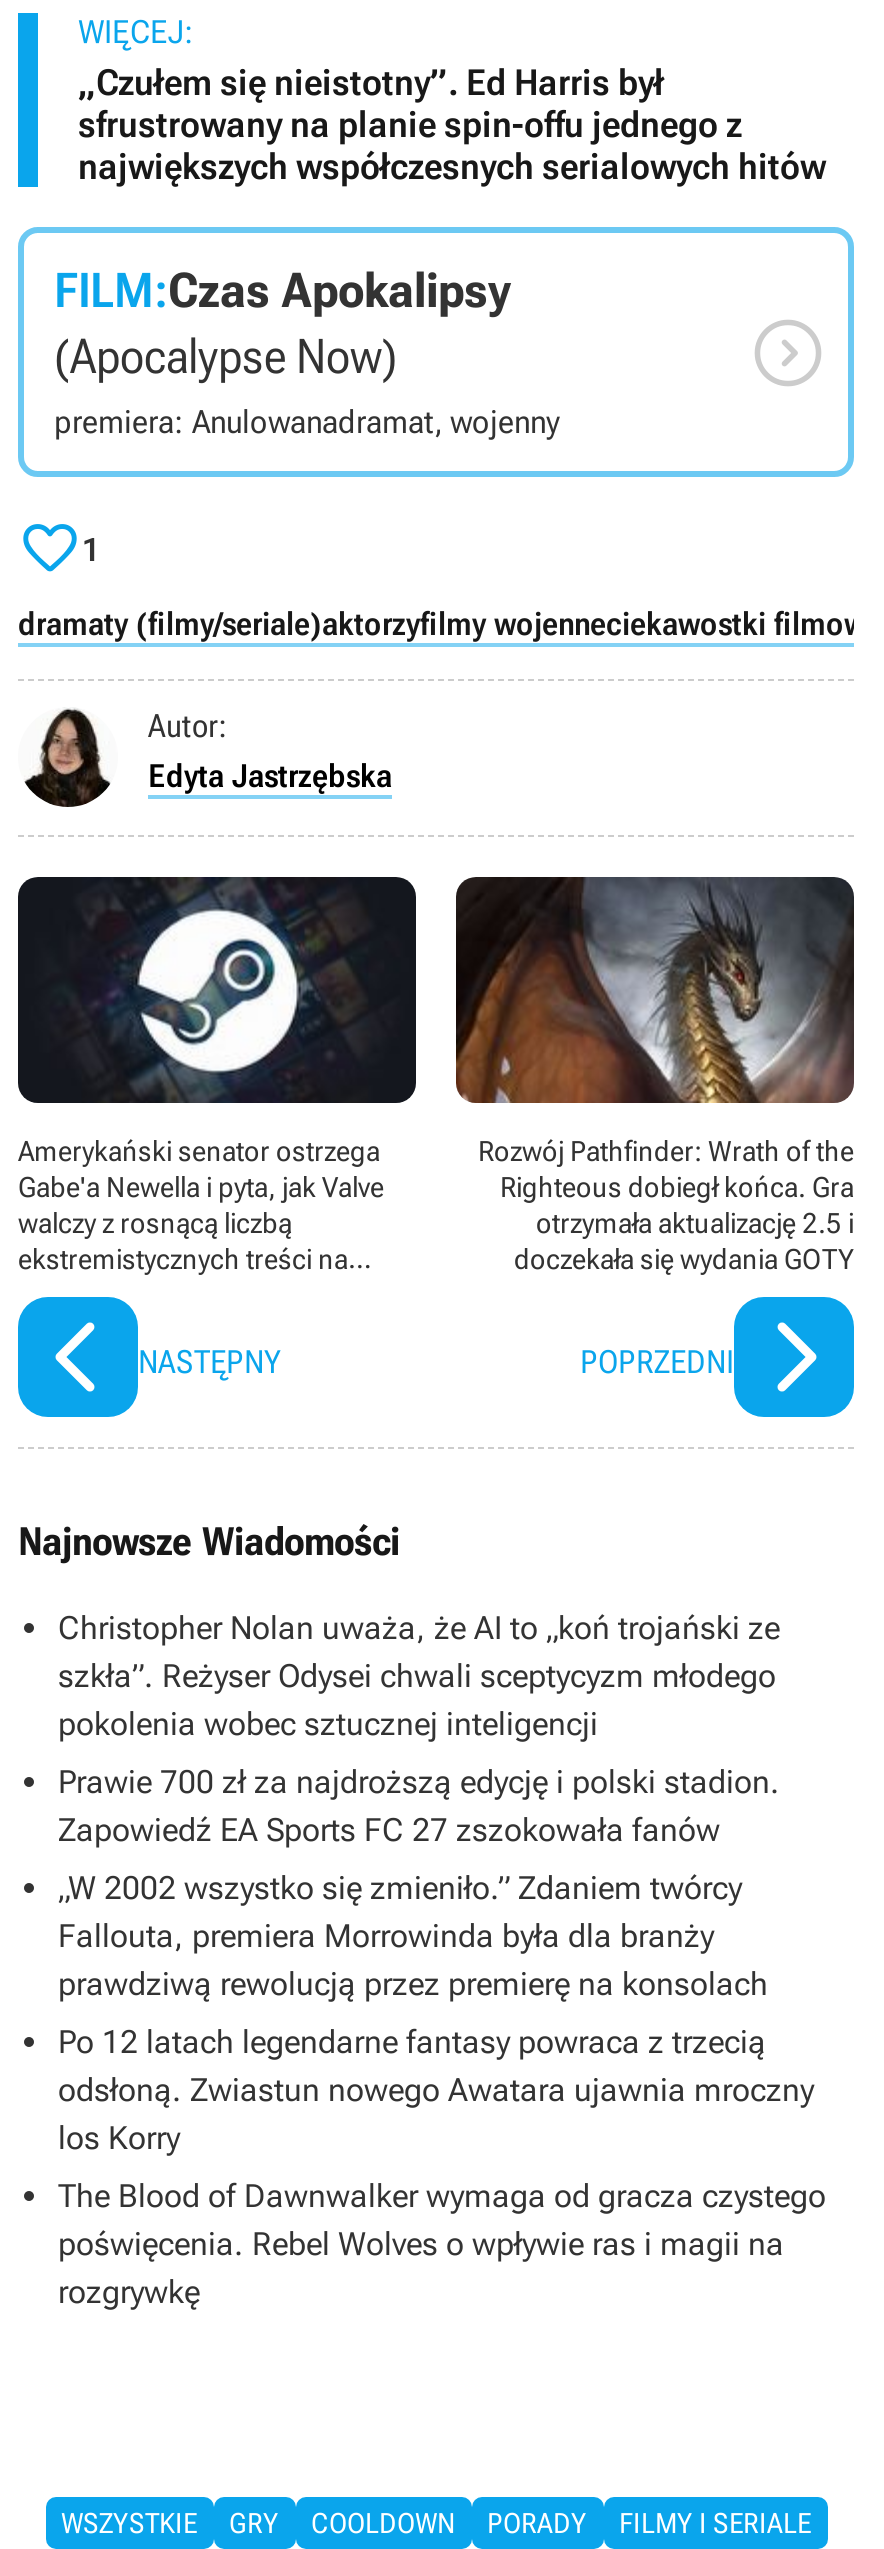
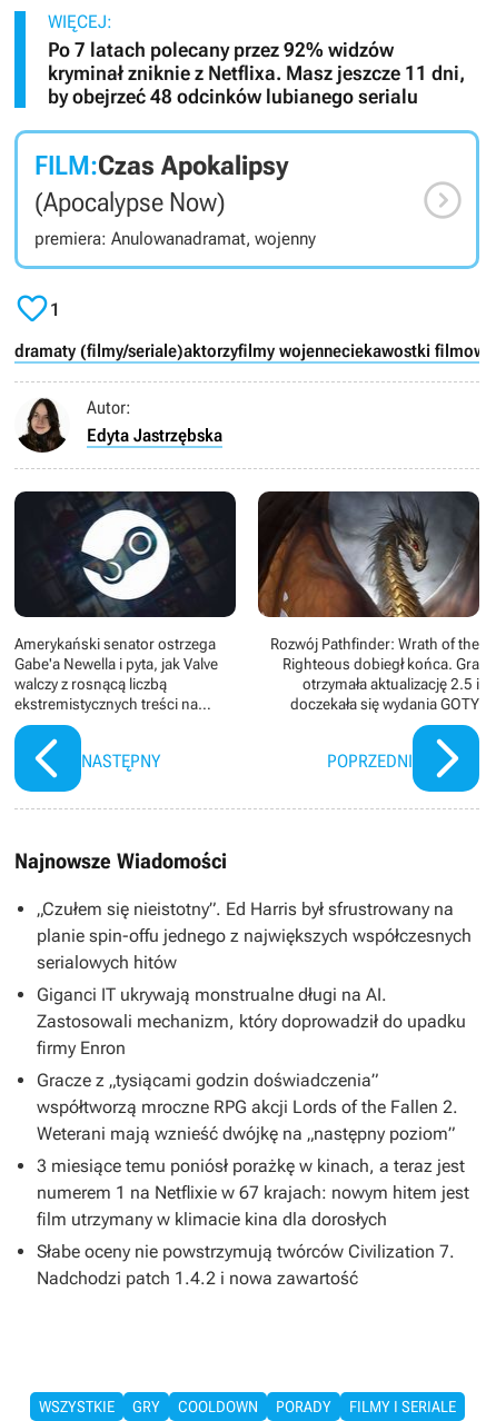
- „Czułem się nieistotny”. Ed Harris był
- sfrustrowany na planie spin-offu jednego z
- największych współczesnych serialowych hitów
+ Po 7 latach polecany przez 92% widzów
+ kryminał zniknie z Netflixa. Masz jeszcze 11 dni,
+ by obejrzeć 48 odcinków lubianego serialu

- Christopher Nolan uważa, że AI to „koń trojański ze
- szkła”. Reżyser Odysei chwali sceptycyzm młodego
- pokolenia wobec sztucznej inteligencji
+ „Czułem się nieistotny”. Ed Harris był sfrustrowany na
+ planie spin-offu jednego z największych współczesnych
+ serialowych hitów

- Prawie 700 zł za najdroższą edycję i polski stadion.
- Zapowiedź EA Sports FC 27 zszokowała fanów
+ Giganci IT ukrywają monstrualne długi na AI.
+ Zastosowali mechanizm, który doprowadził do upadku
+ firmy Enron

- „W 2002 wszystko się zmieniło.” Zdaniem twórcy
- Fallouta, premiera Morrowinda była dla branży
- prawdziwą rewolucją przez premierę na konsolach
+ Gracze z „tysiącami godzin doświadczenia”
+ współtworzą mroczne RPG akcji Lords of the Fallen 2.
+ Weterani mają wznieść dwójkę na „następny poziom”

- Po 12 latach legendarne fantasy powraca z trzecią
- odsłoną. Zwiastun nowego Awatara ujawnia mroczny
- los Korry
+ 3 miesiące temu poniósł porażkę w kinach, a teraz jest
+ numerem 1 na Netflixie w 67 krajach: nowym hitem jest
+ film utrzymany w klimacie kina dla dorosłych

- The Blood of Dawnwalker wymaga od gracza czystego
- poświęcenia. Rebel Wolves o wpływie ras i magii na
- rozgrywkę
+ Słabe oceny nie powstrzymują twórców Civilization 7.
+ Nadchodzi patch 1.4.2 i nowa zawartość
